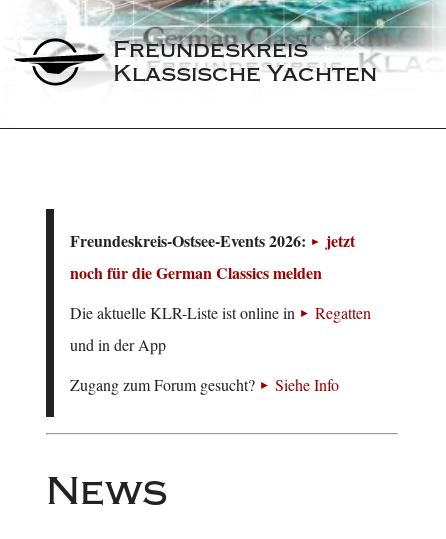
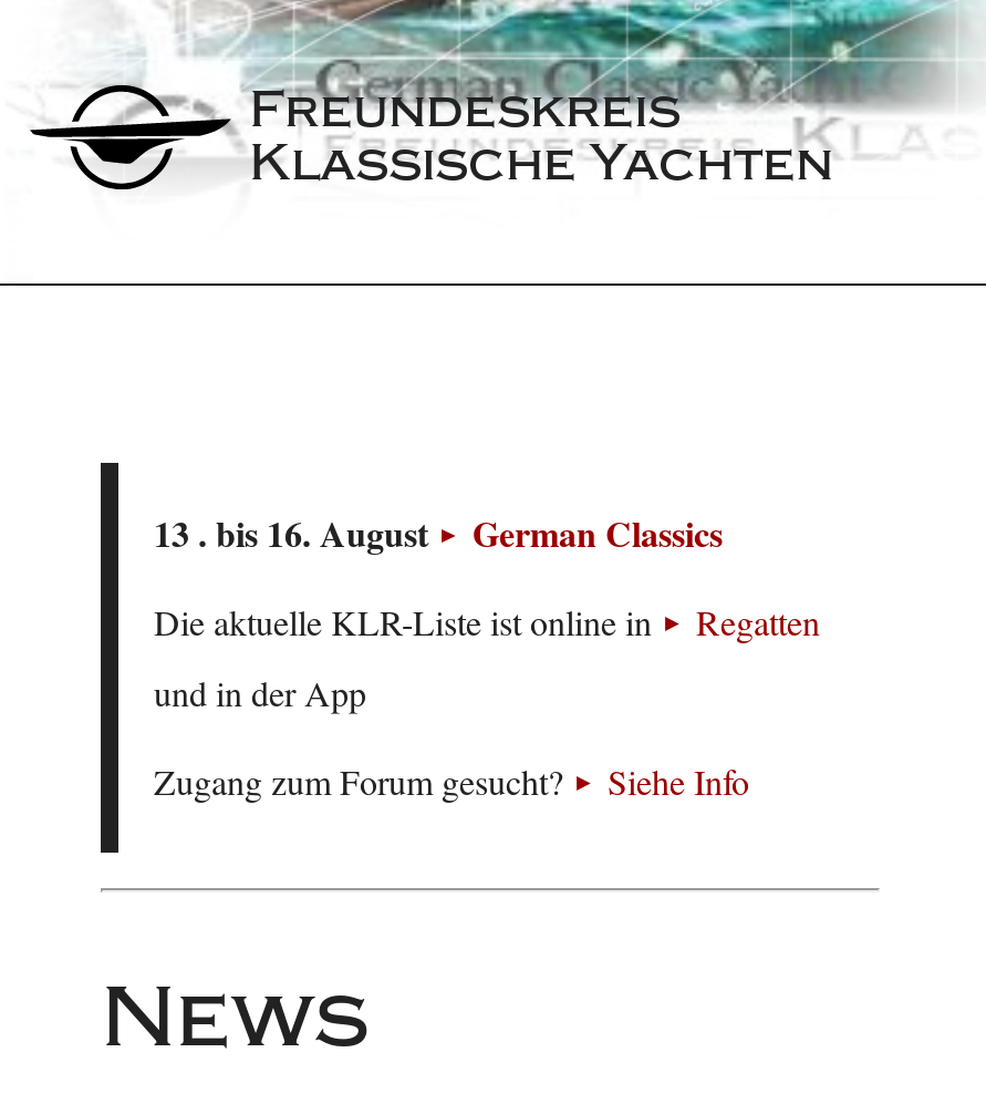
- Freundeskreis-Ostsee-Events 2026:
- jetzt
- noch für die German Classics melden
+ 13 . bis 16. August
+ German Classics
